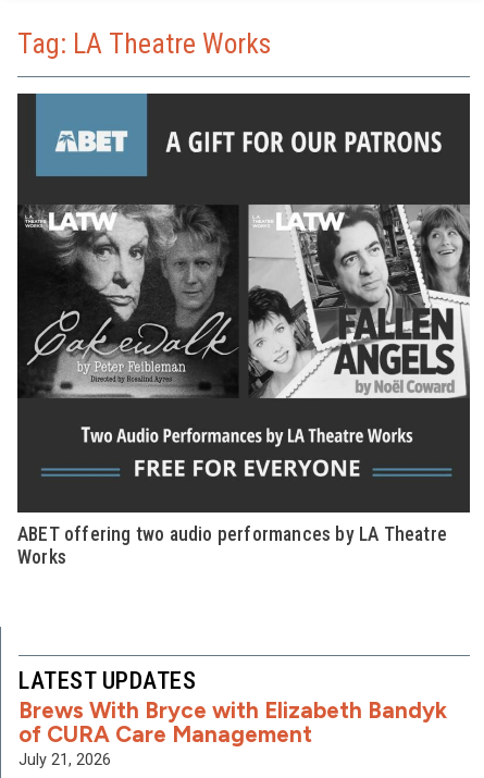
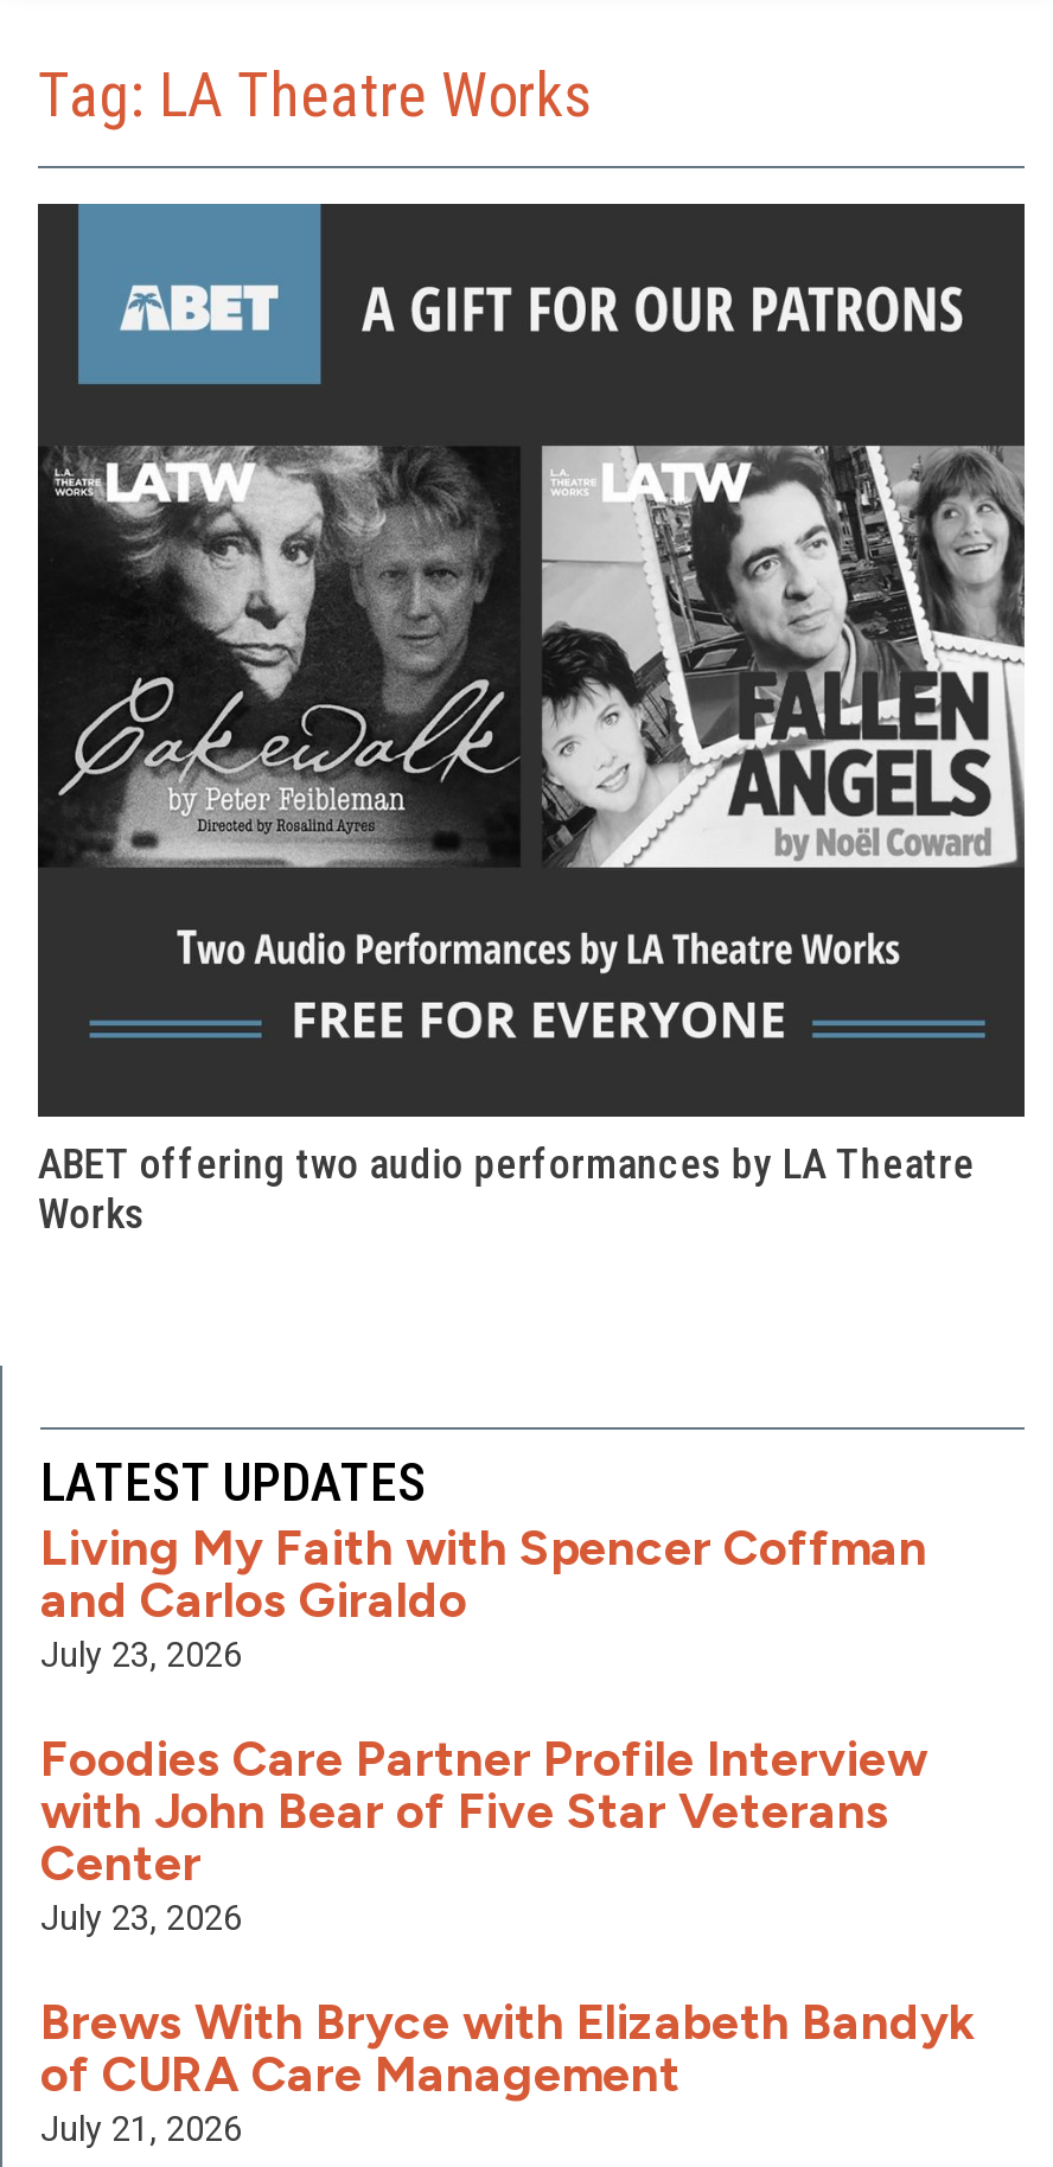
+ Living My Faith with Spencer Coffman
+ and Carlos Giraldo
+ July 23, 2026
+ Foodies Care Partner Profile Interview
+ with John Bear of Five Star Veterans
+ Center
+ July 23, 2026
